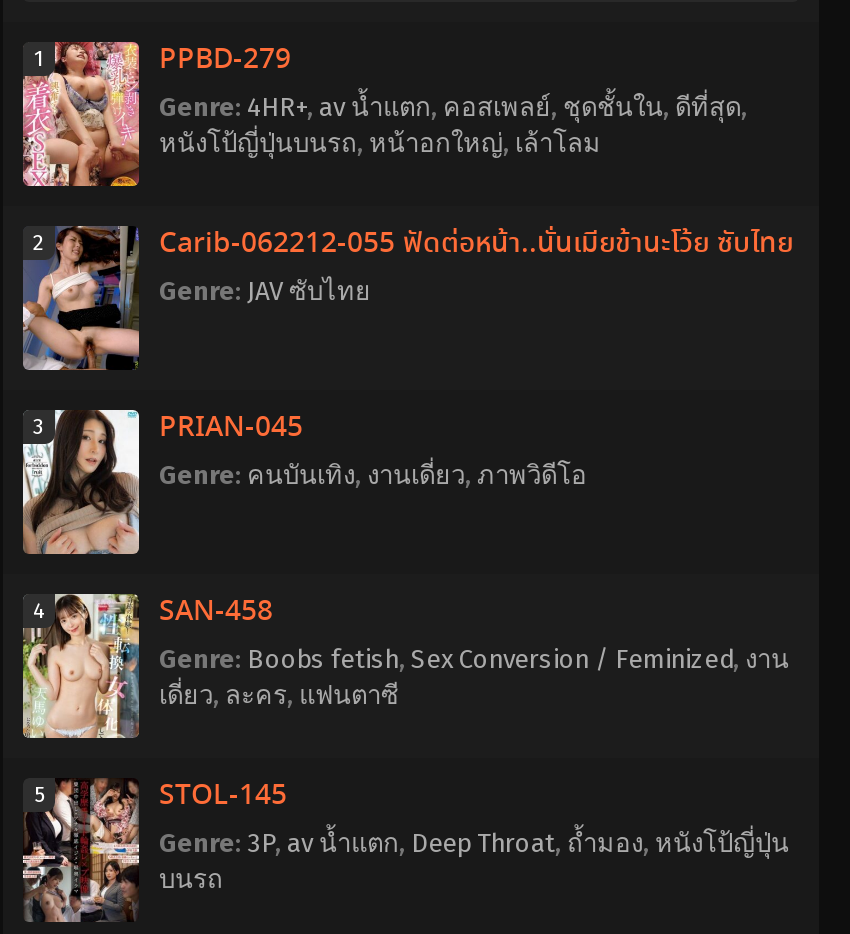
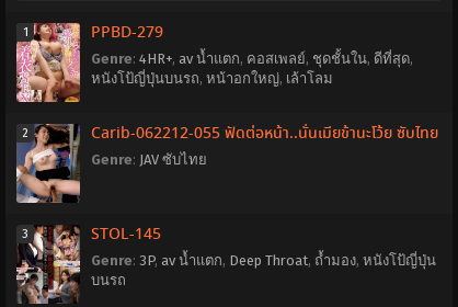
- [image]
- PRIAN-045
- Genre:คนบันเทิง,งานเดี่ยว,ภาพวิดีโอ

- [image]
- 4
- SAN-458
- Genre: Boobs fetish, Sex Conversion / Feminized,งาน
- เดี่ยว,ละคร,แฟนตาซี
- 5
